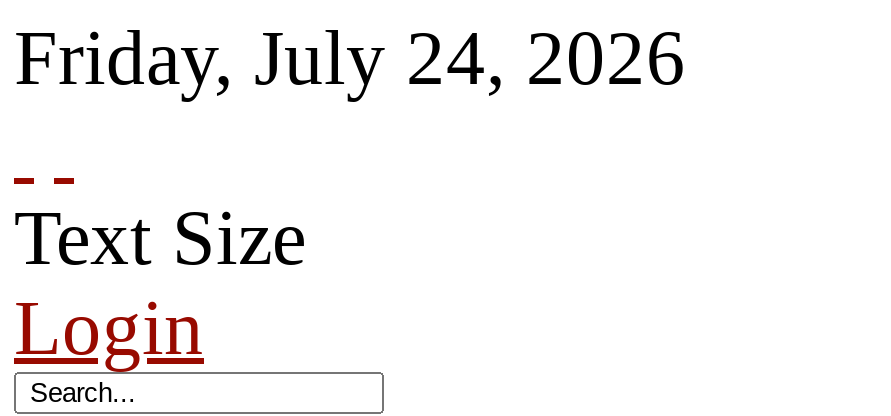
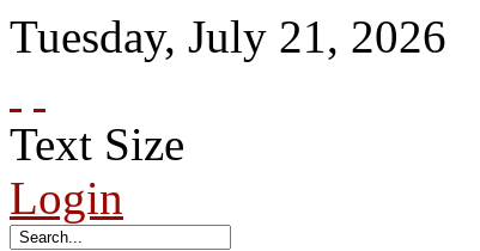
- Friday, July 24, 2026
+ Tuesday, July 21, 2026
